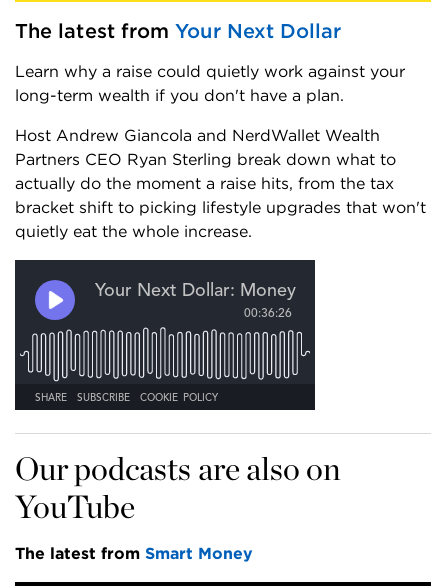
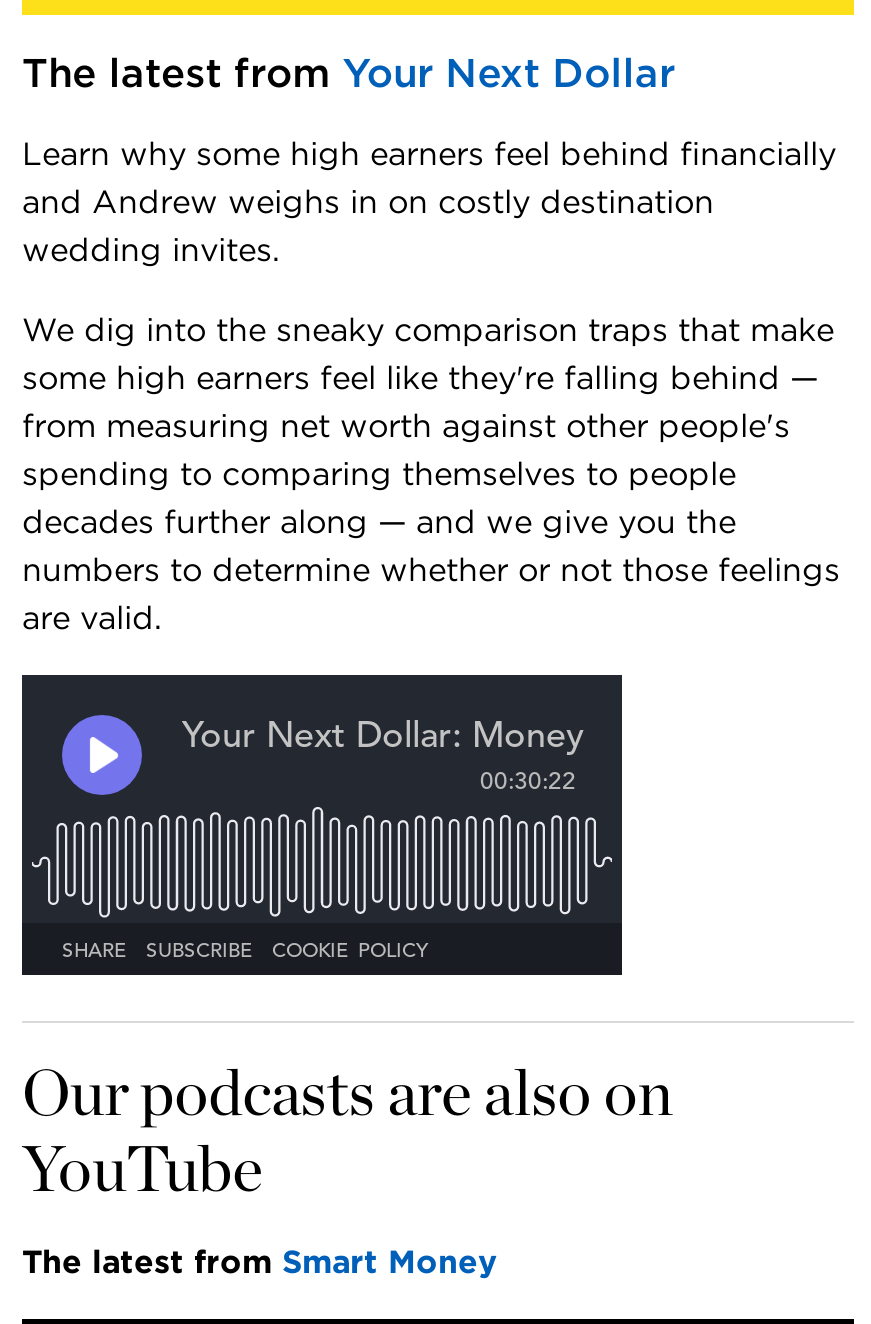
- Learn why a raise could quietly work against your
- long-term wealth if you don't have a plan.
+ Learn why some high earners feel behind financially
+ and Andrew weighs in on costly destination
+ wedding invites.

- Host Andrew Giancola and NerdWallet Wealth
- Partners CEO Ryan Sterling break down what to
- actually do the moment a raise hits, from the tax
- bracket shift to picking lifestyle upgrades that won't
- quietly eat the whole increase.
+ We dig into the sneaky comparison traps that make
+ some high earners feel like they're falling behind —
+ from measuring net worth against other people's
+ spending to comparing themselves to people
+ decades further along — and we give you the
+ numbers to determine whether or not those feelings
+ are valid.
